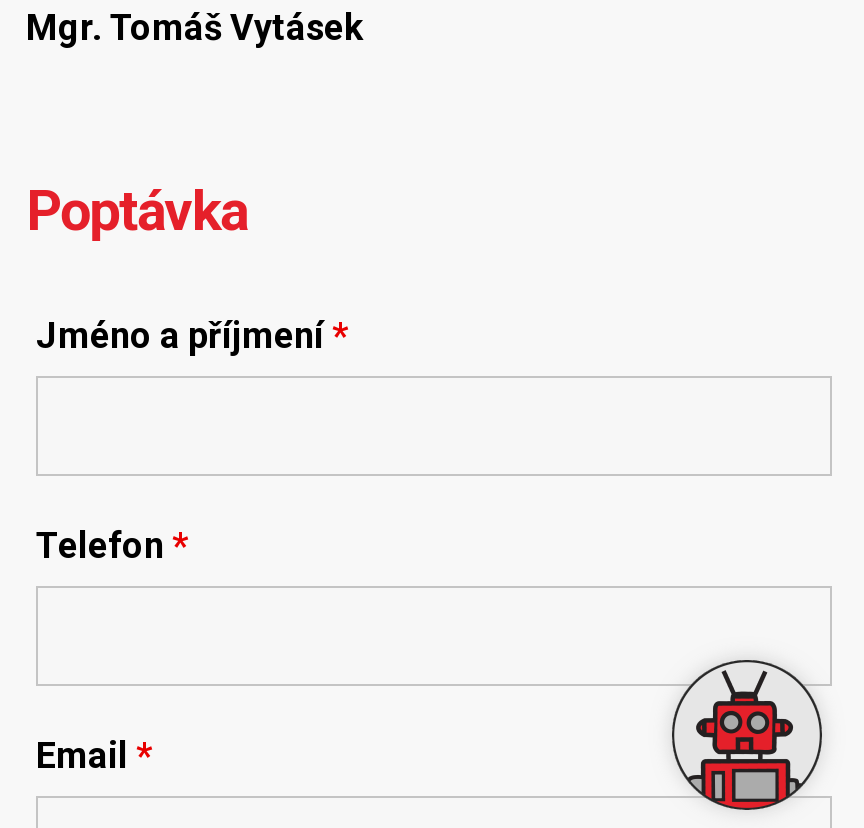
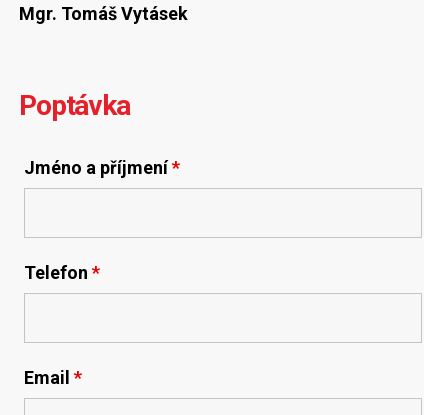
- [image]
